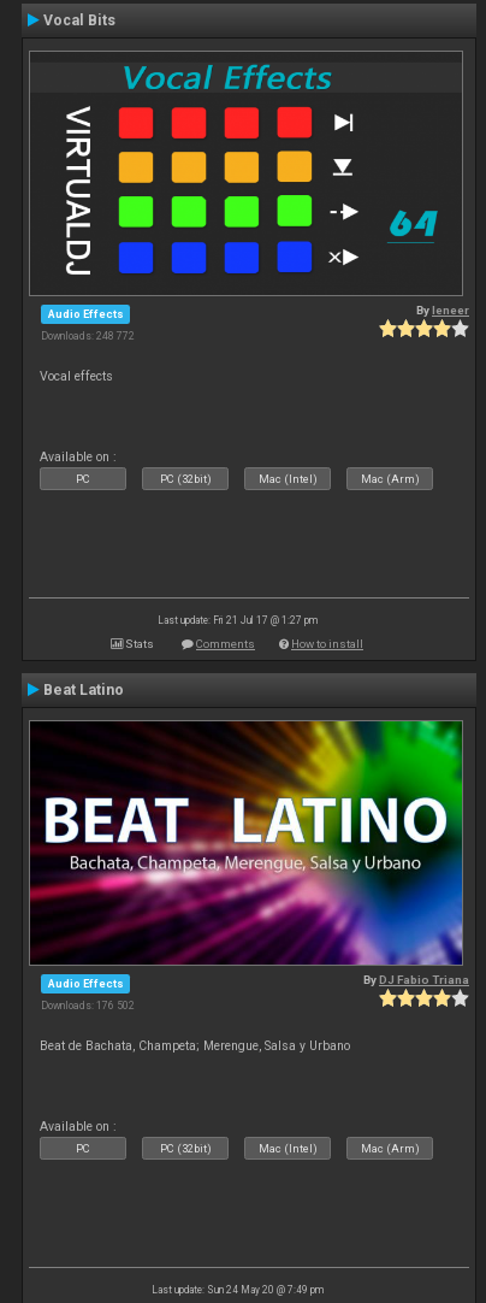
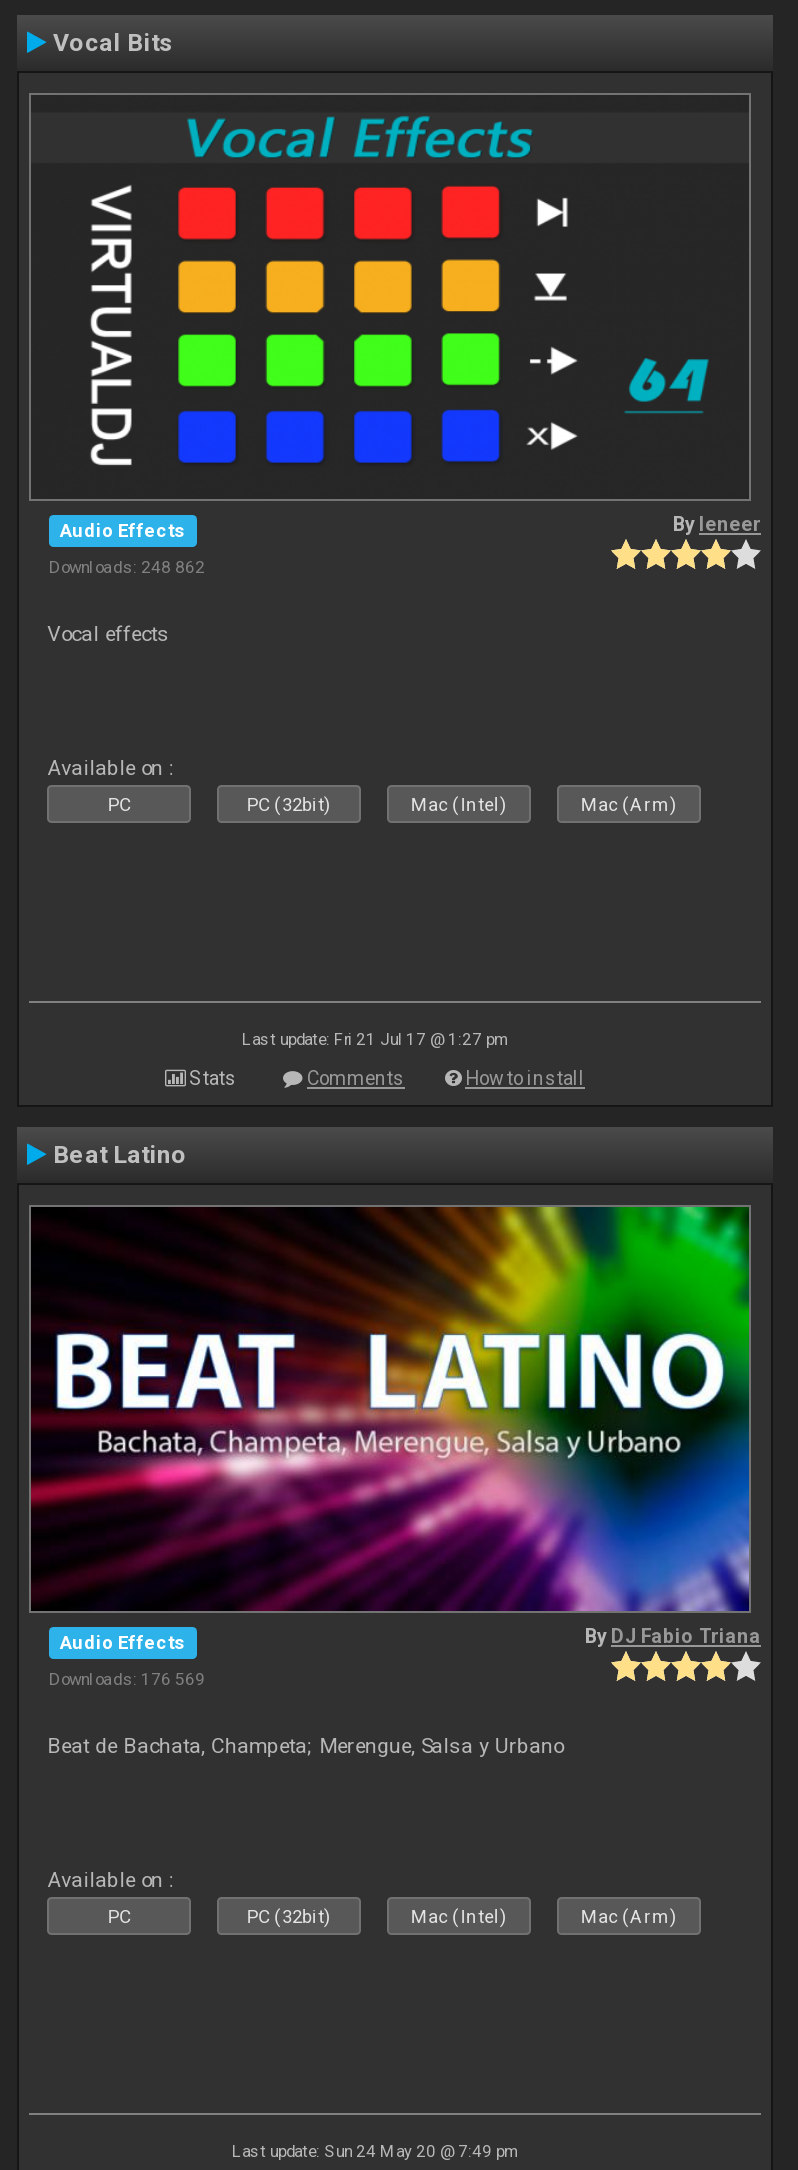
- Downloads: 248 772
+ Downloads: 248 862

- Downloads: 176 502
+ Downloads: 176 569
